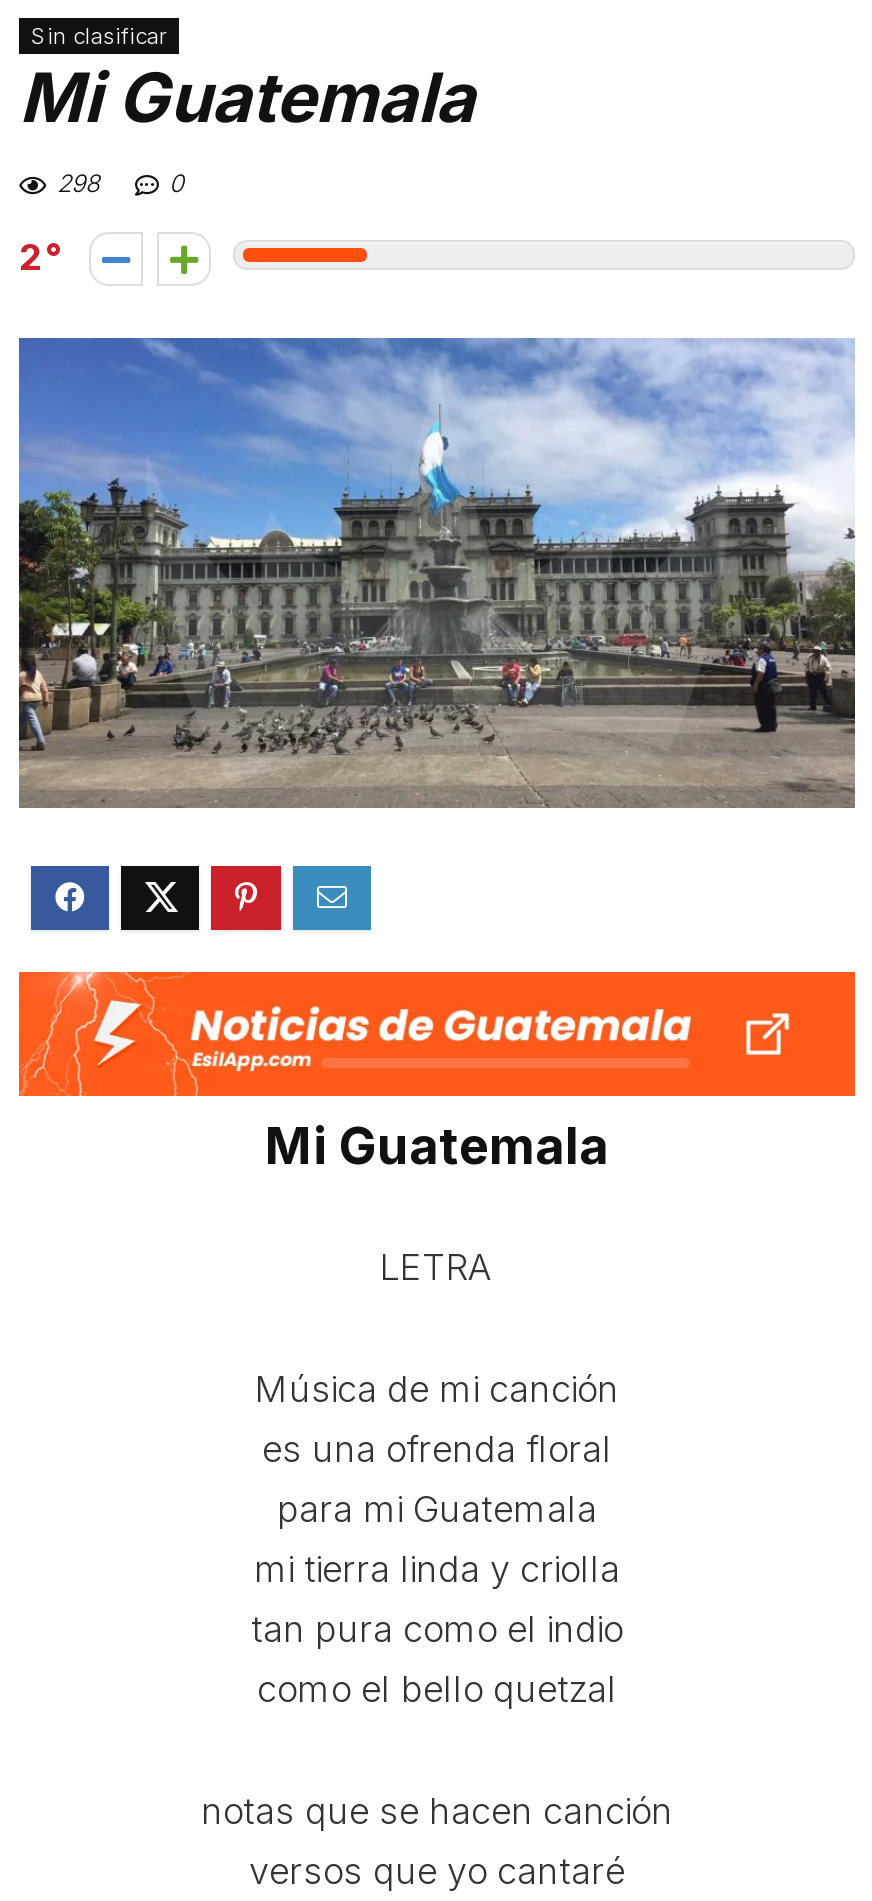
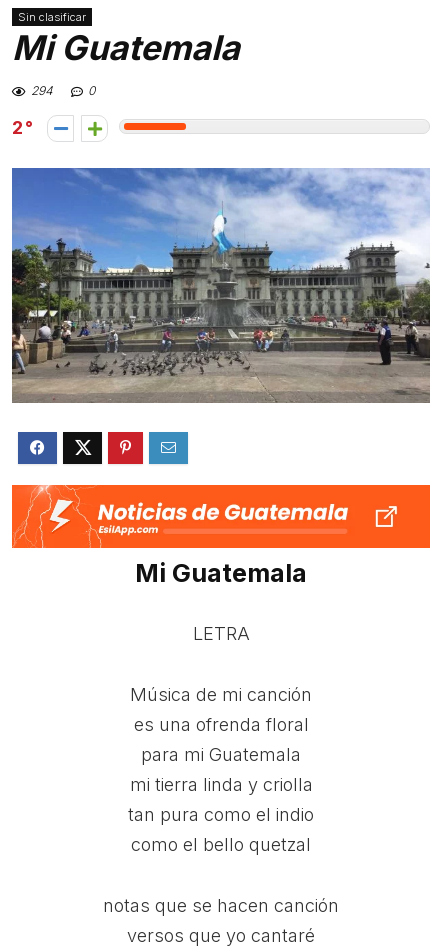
- 298
+ 294
